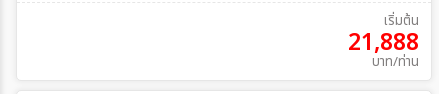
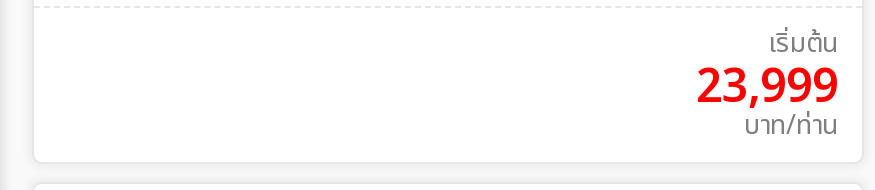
- 21,888
+ 23,999
